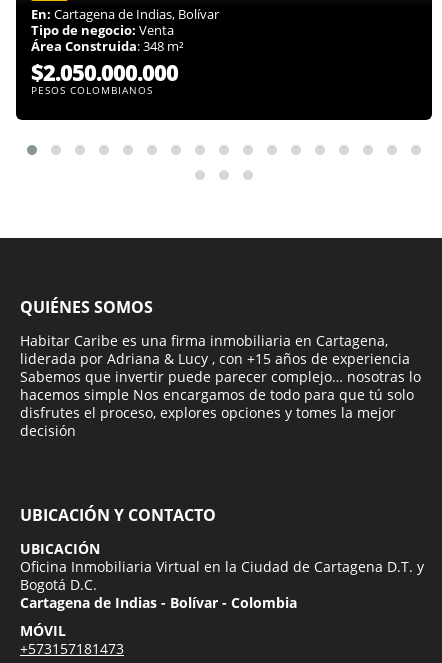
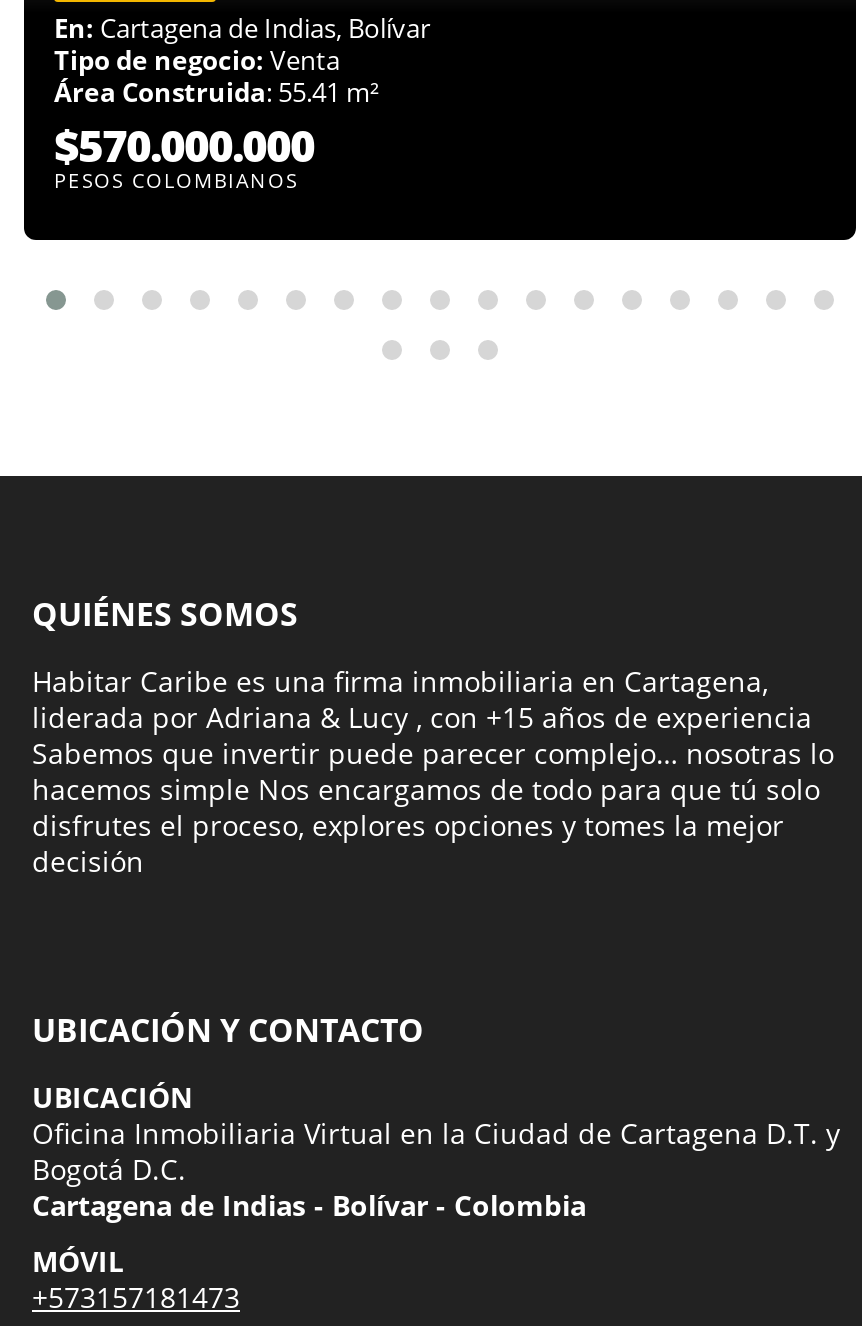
- Área Construida: 348 m²
+ Área Construida: 55.41 m²

- $2.050.000.000
+ $570.000.000
